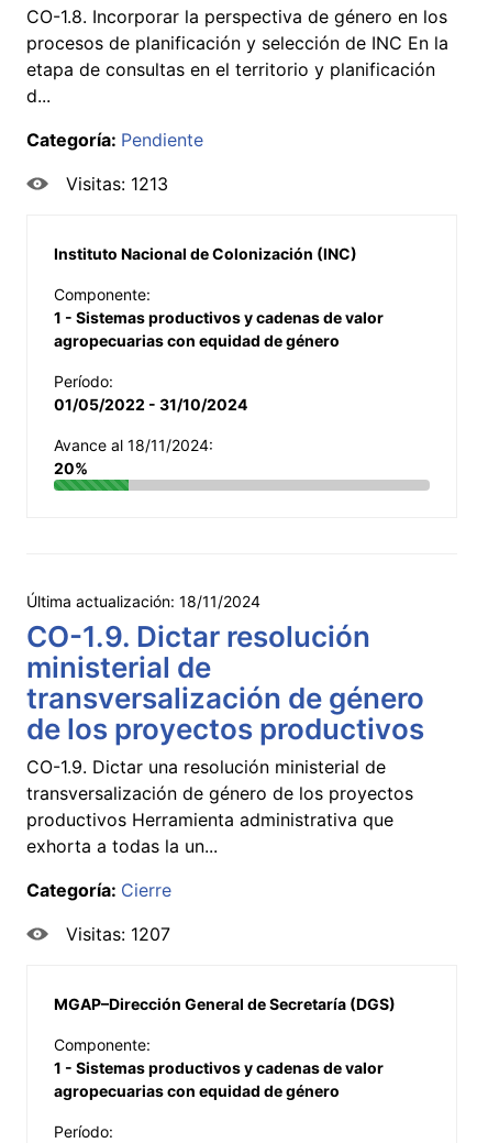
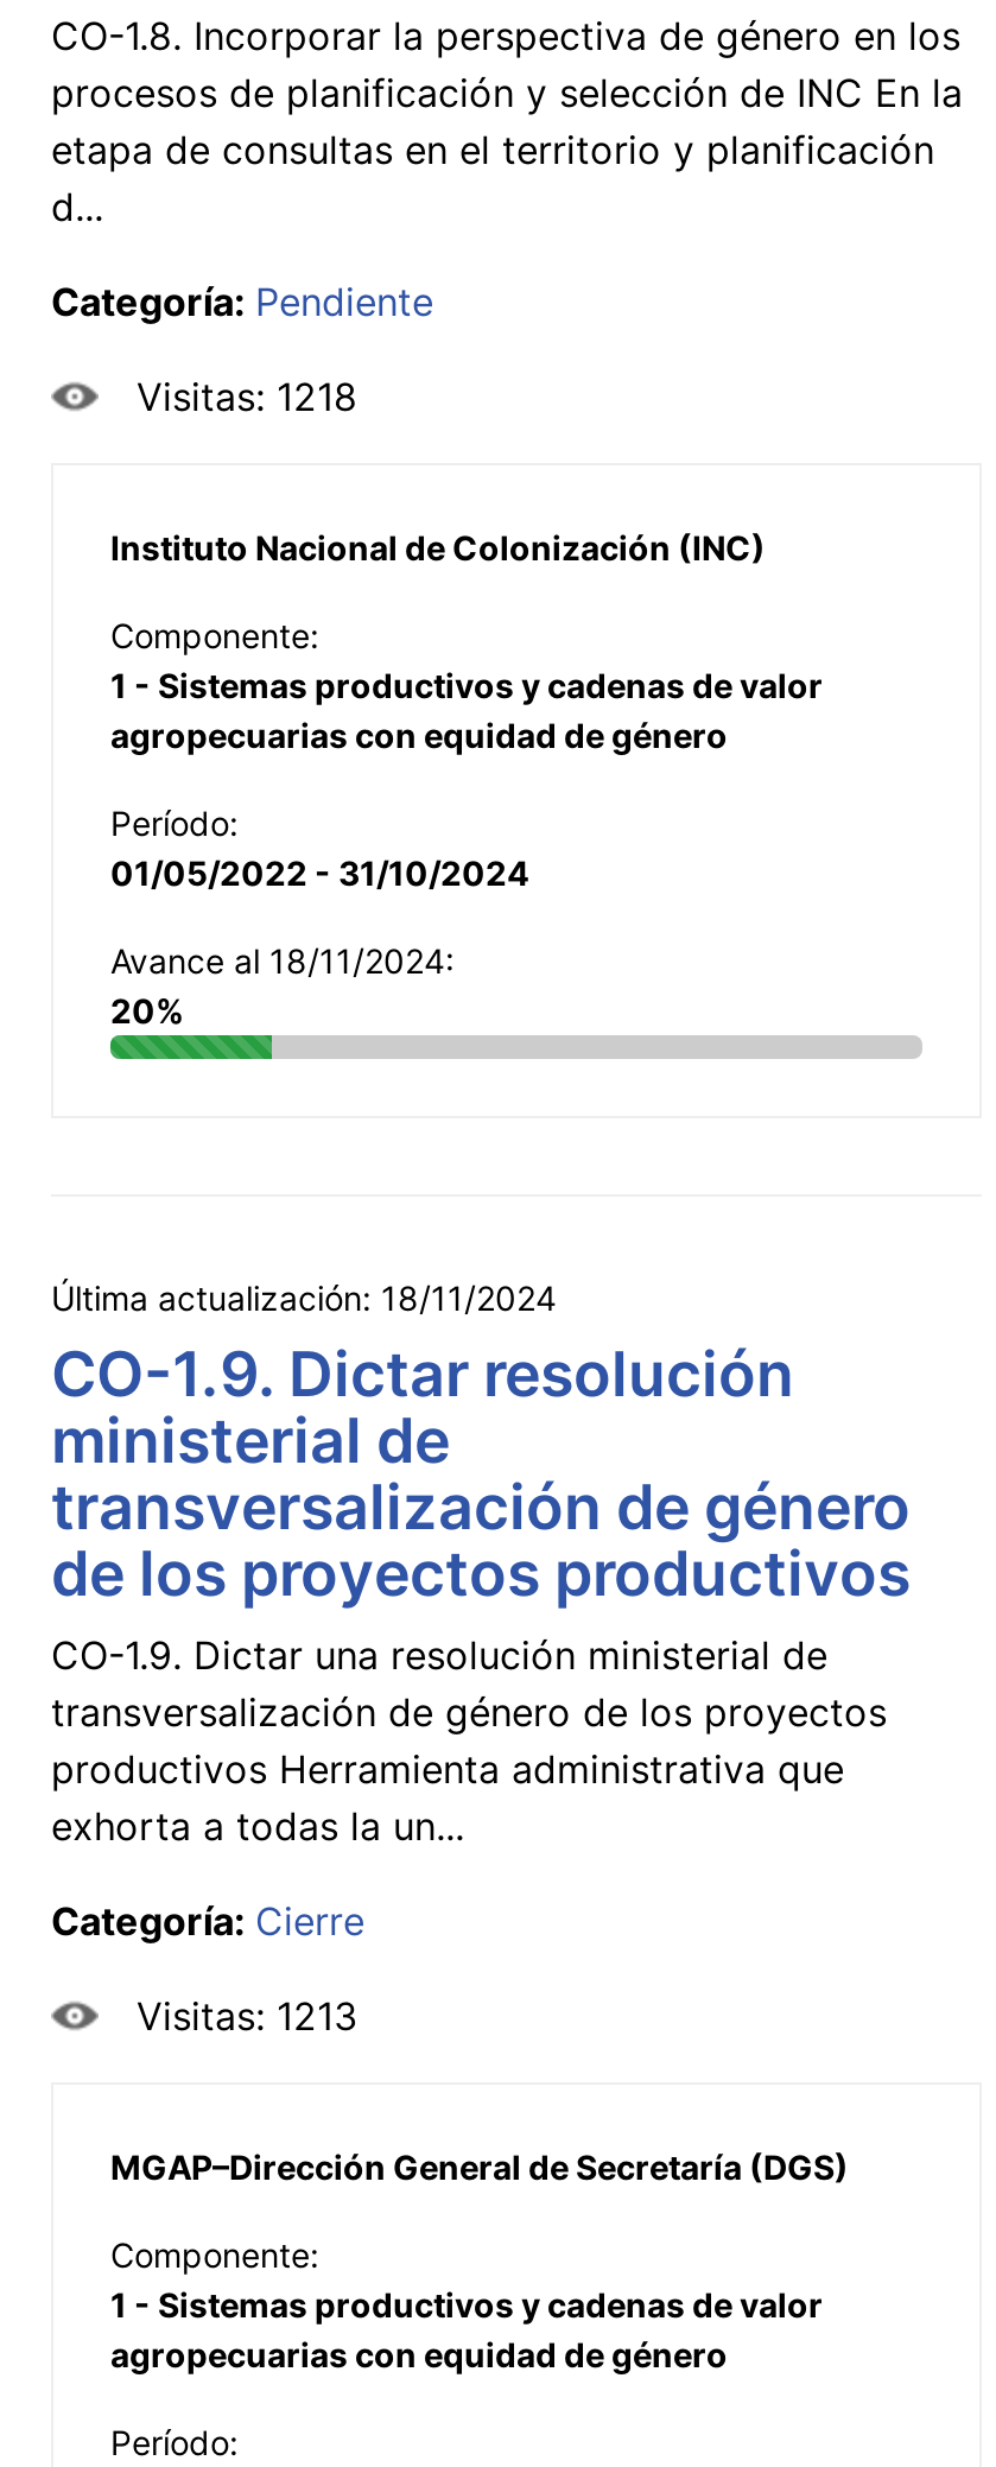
- Visitas: 1213
+ Visitas: 1218

- Visitas: 1207
+ Visitas: 1213
